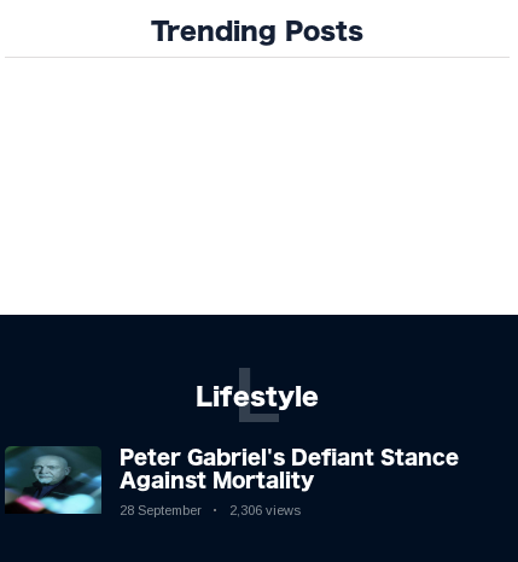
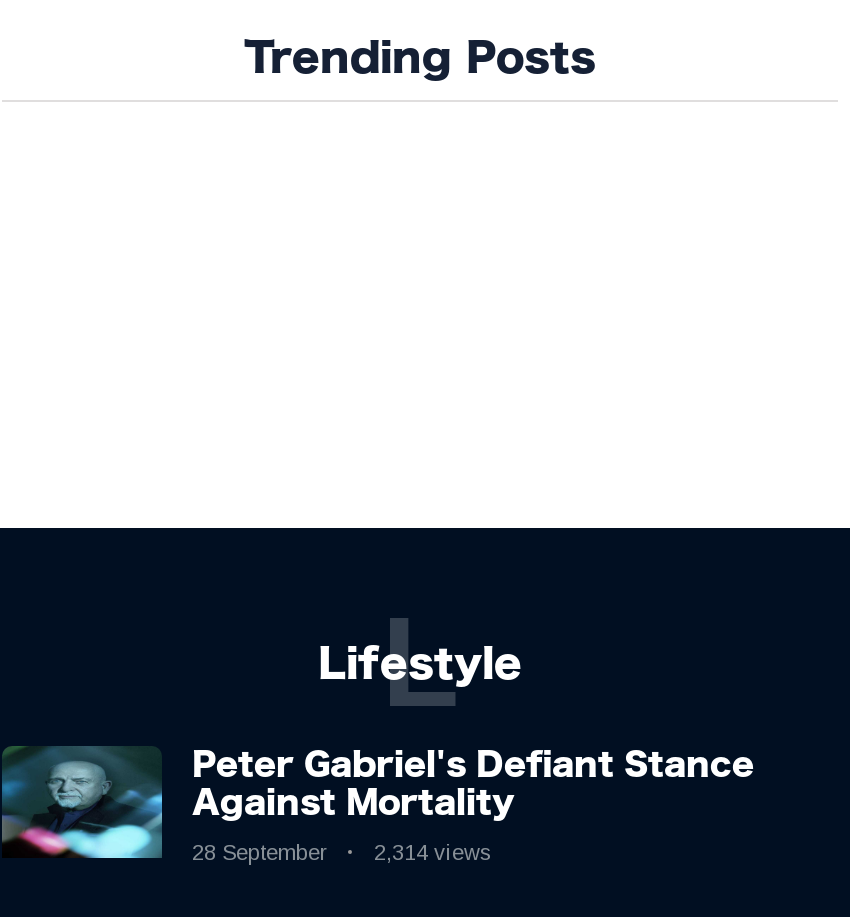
- 28 September 2,306 views
+ 28 September 2,314 views
